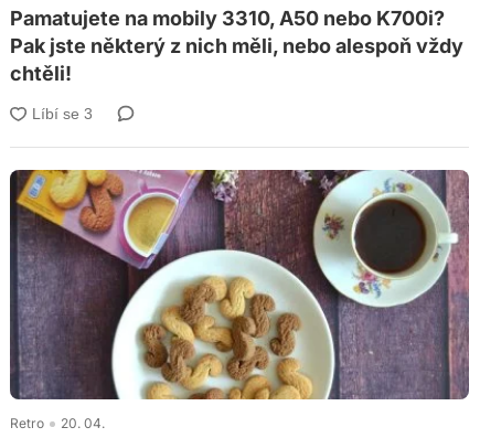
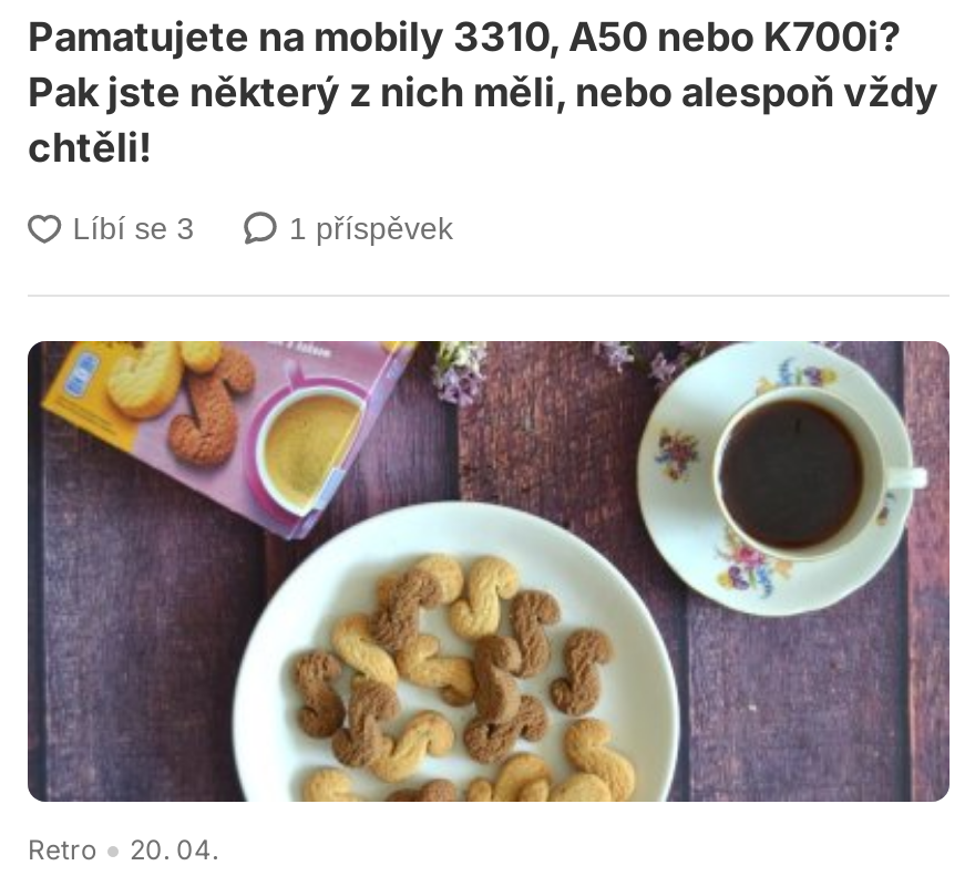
+ 1 příspěvek
